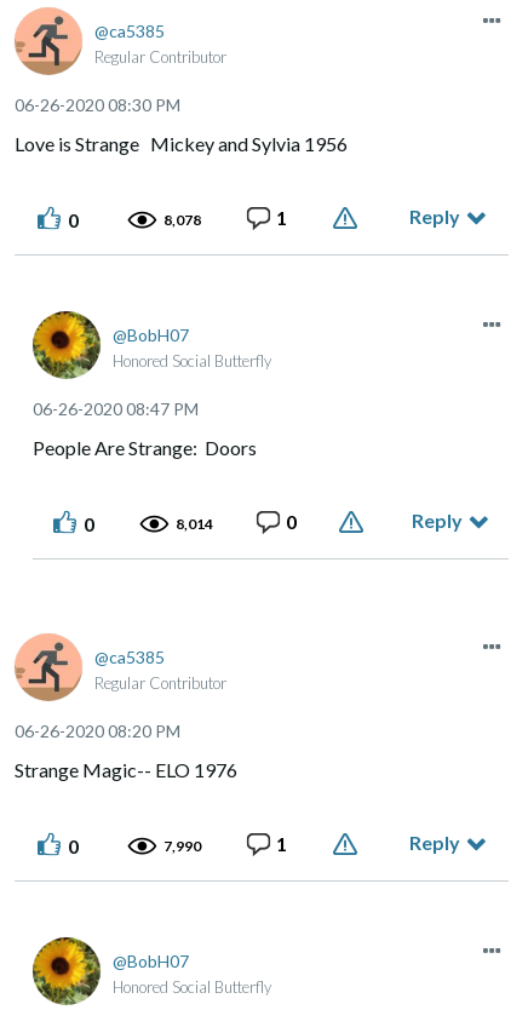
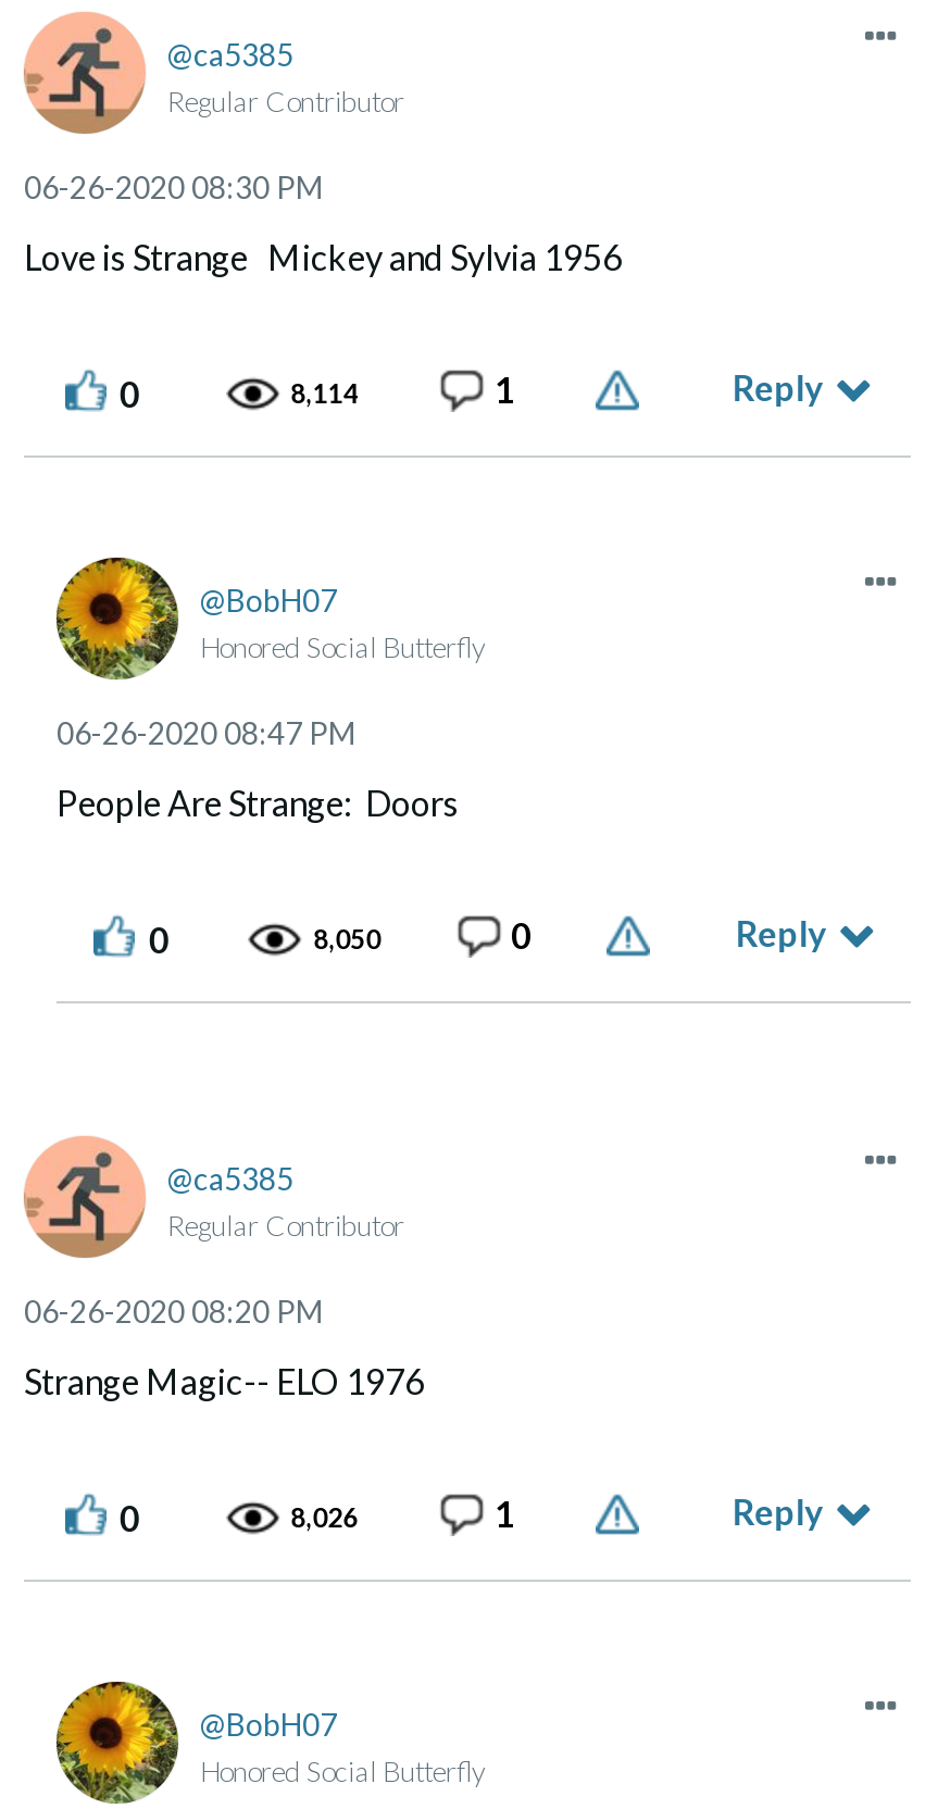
- 8,078
+ 8,114

- 8,014
+ 8,050

- 7,990
+ 8,026
